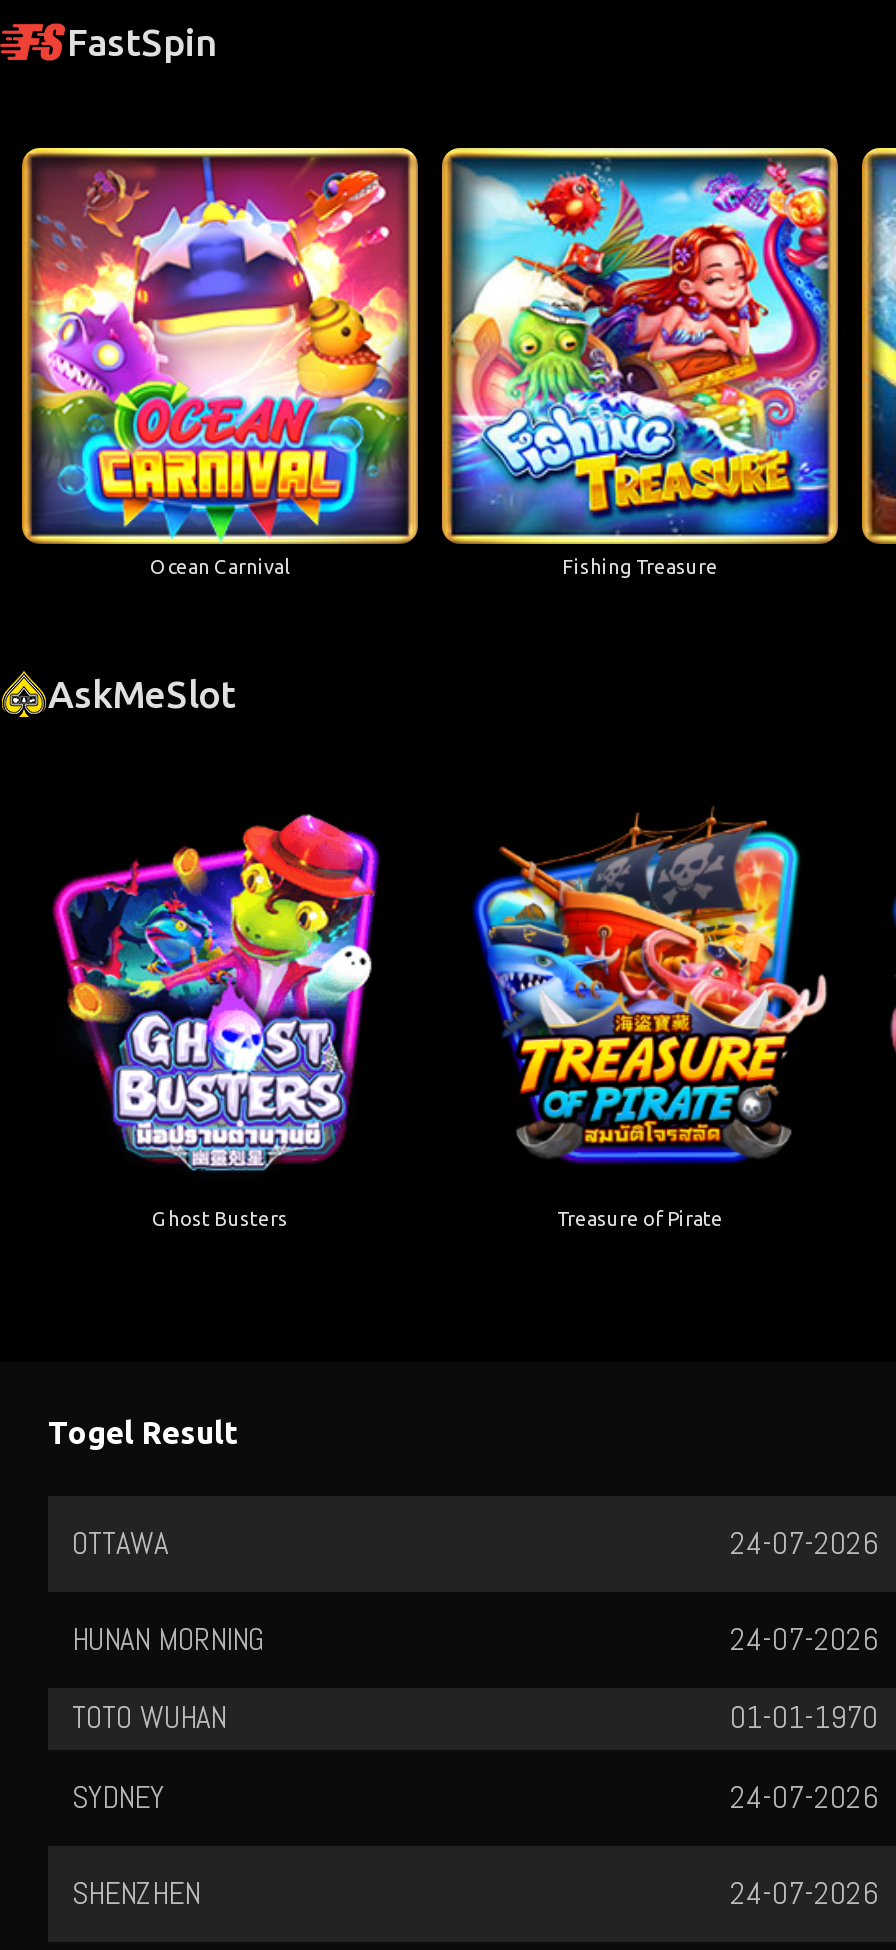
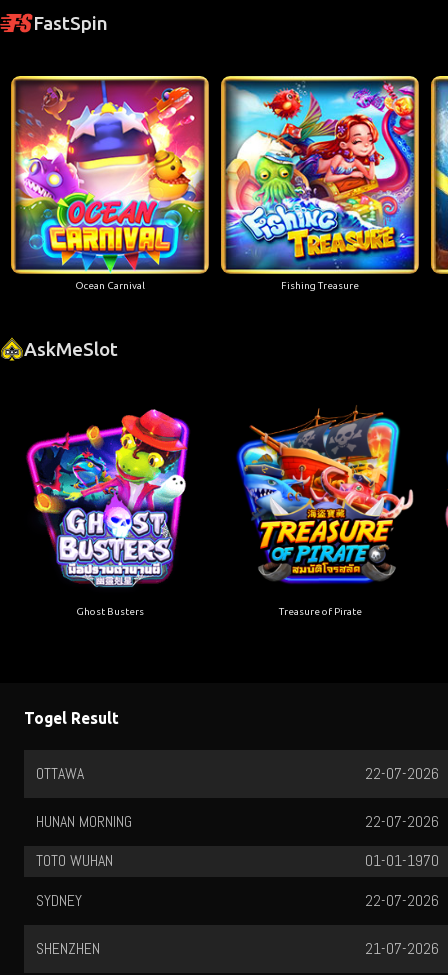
- 24-07-2026
+ 22-07-2026

- 24-07-2026
+ 22-07-2026

- 24-07-2026
+ 22-07-2026

- 24-07-2026
+ 21-07-2026
